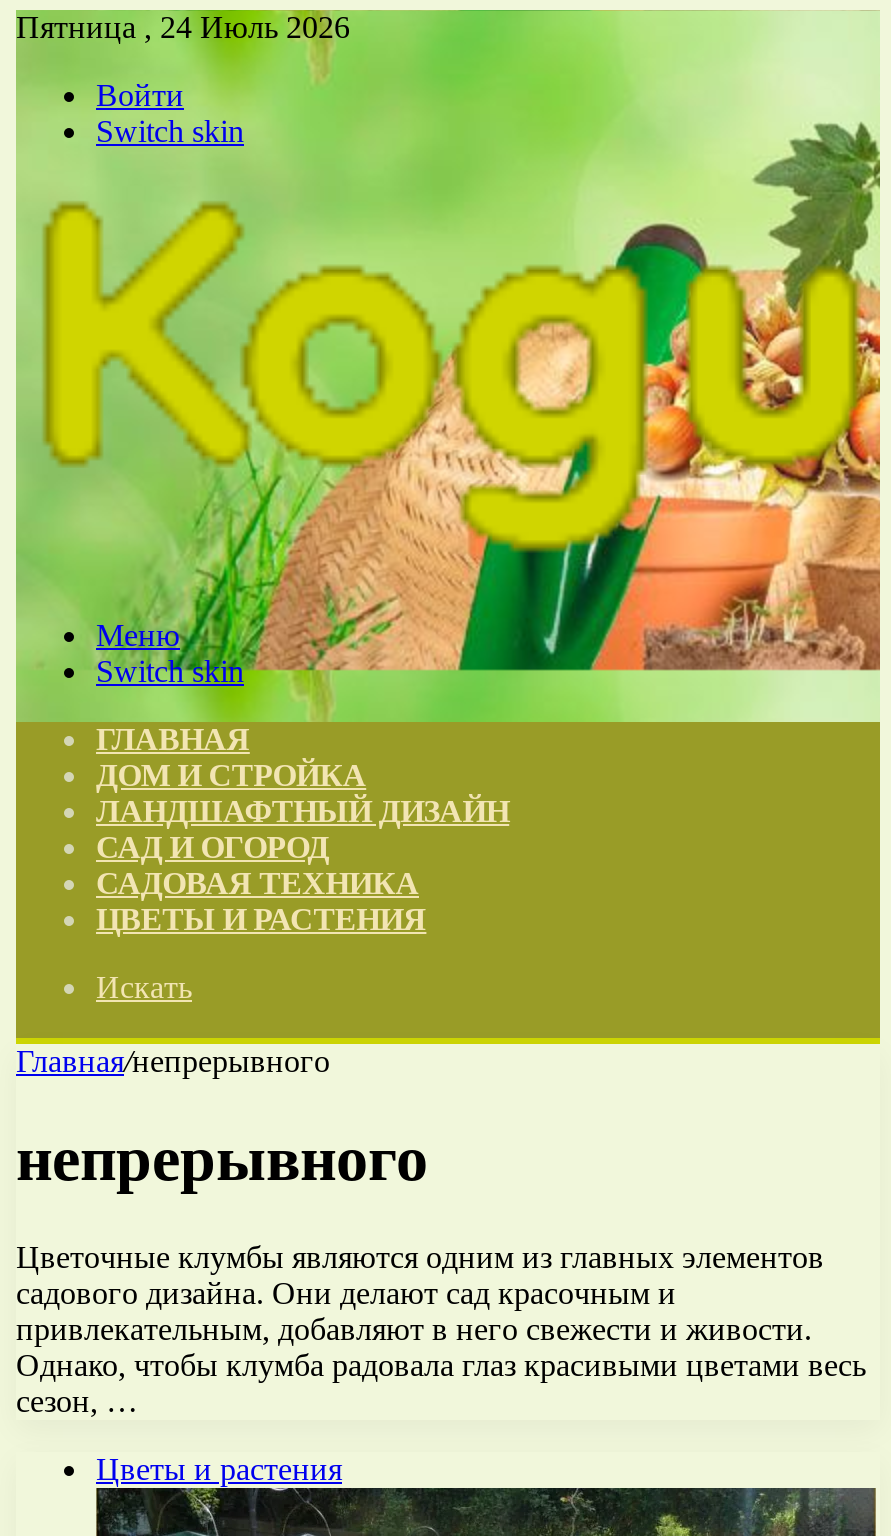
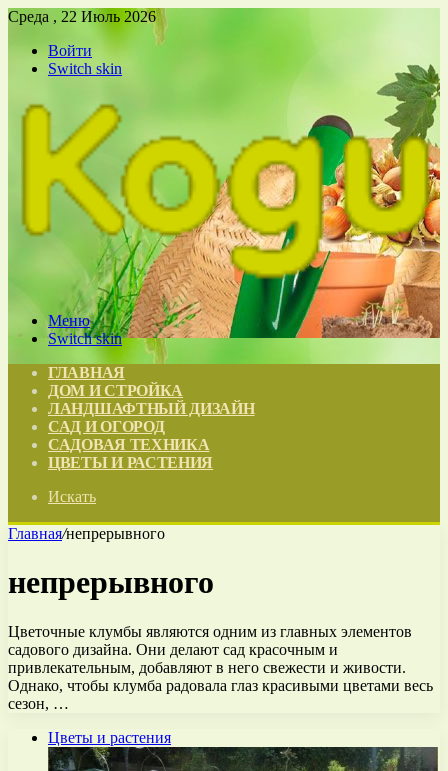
- Пятница , 24 Июль 2026
+ Среда , 22 Июль 2026
